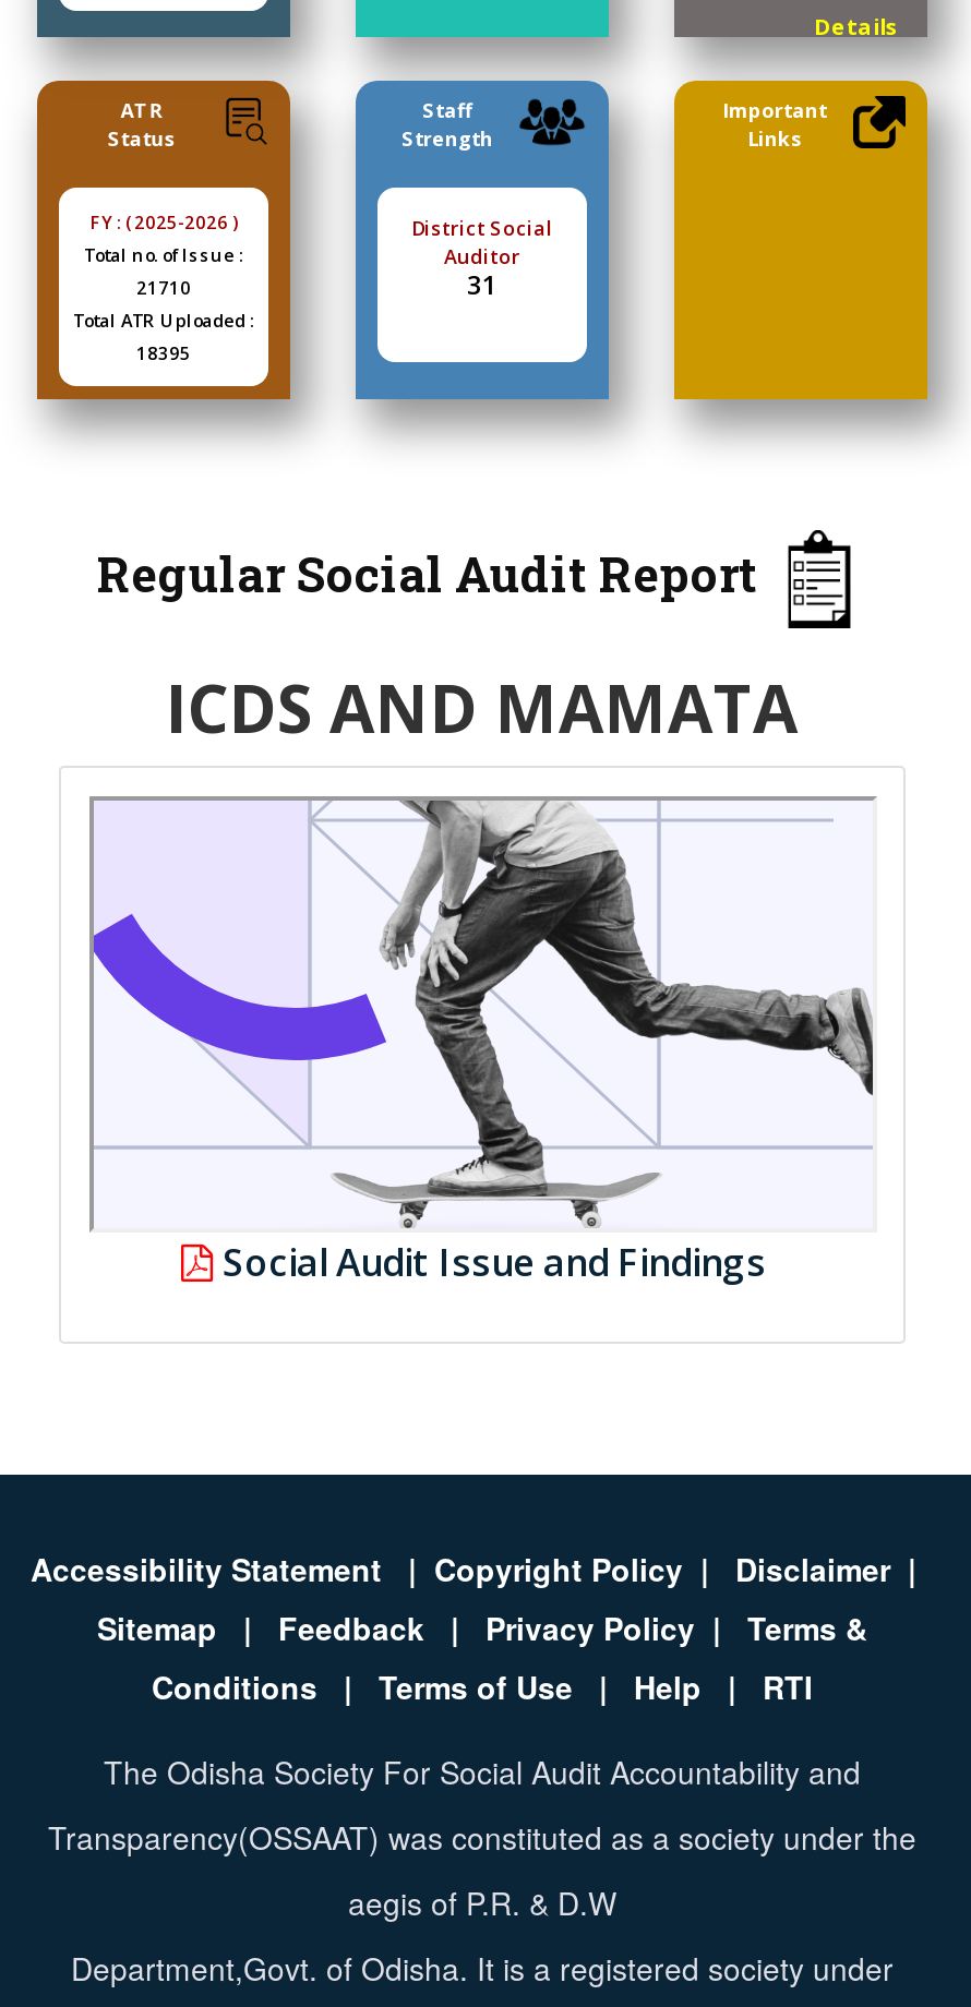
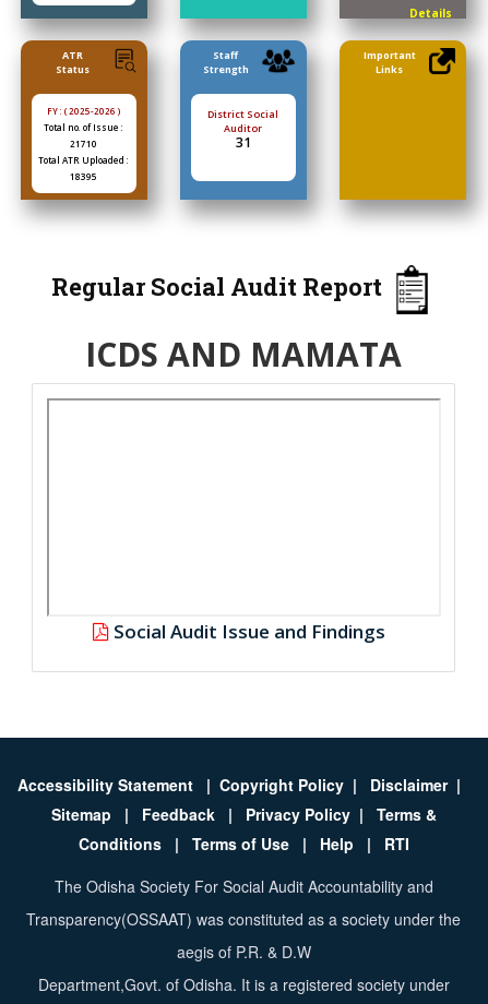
- [image]
